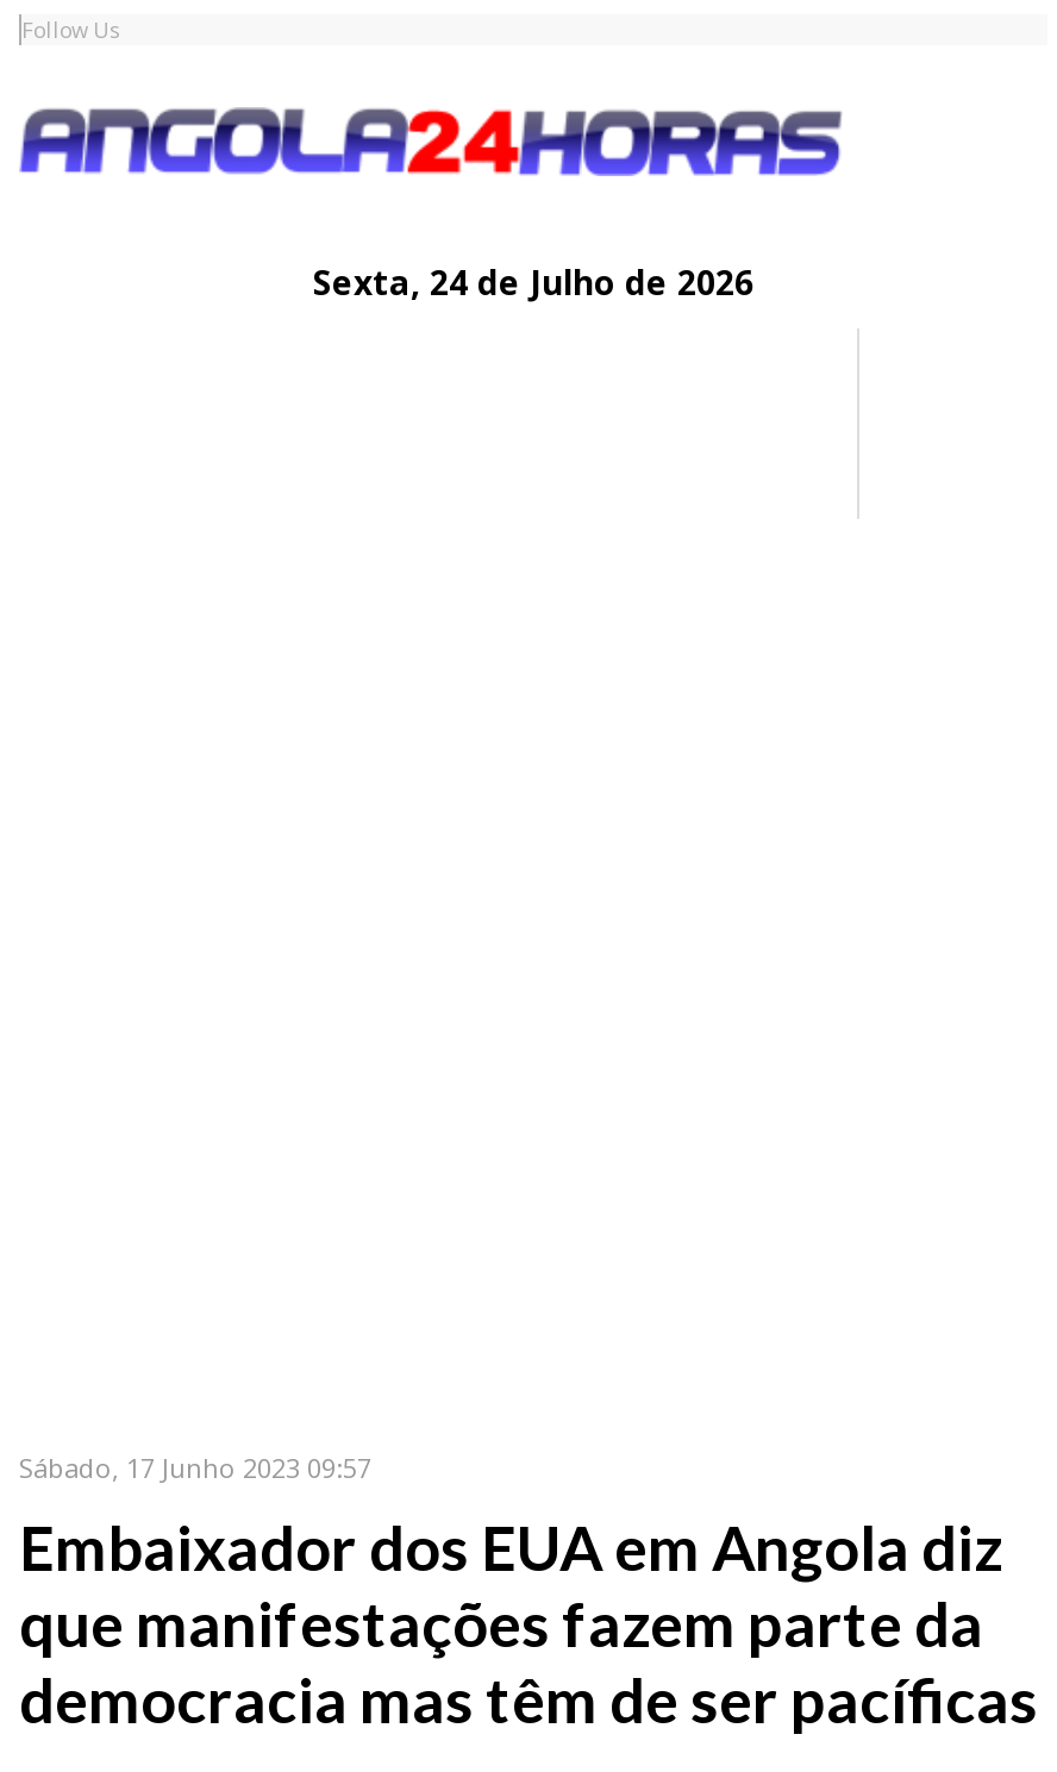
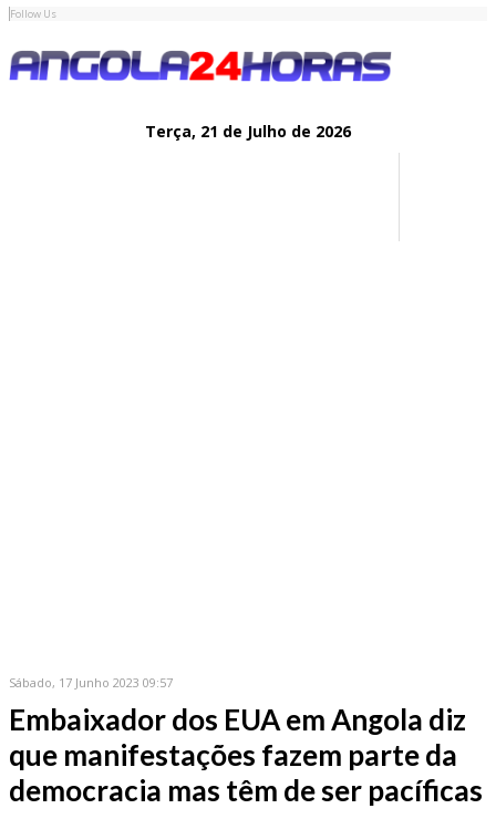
- Sexta, 24 de Julho de 2026
+ Terça, 21 de Julho de 2026
